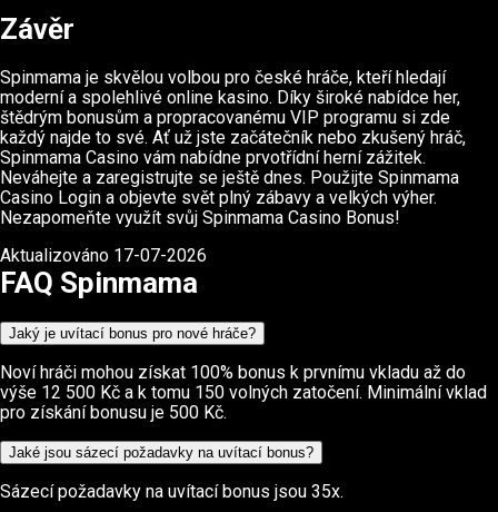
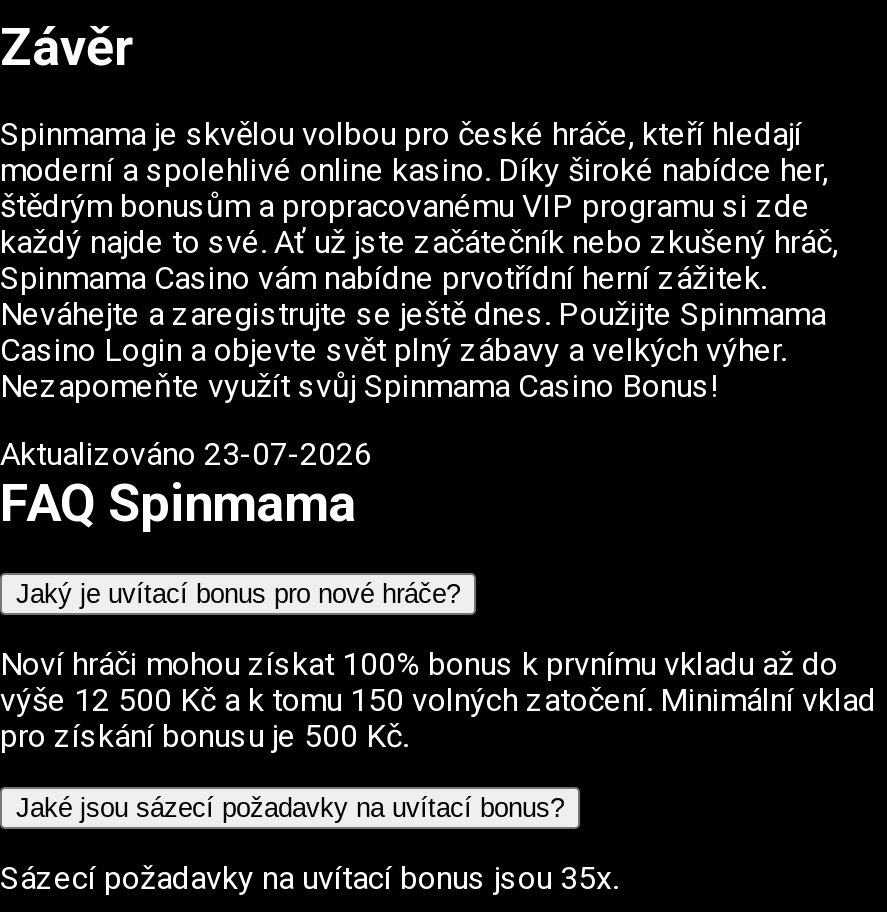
- Aktualizováno 17-07-2026
+ Aktualizováno 23-07-2026
